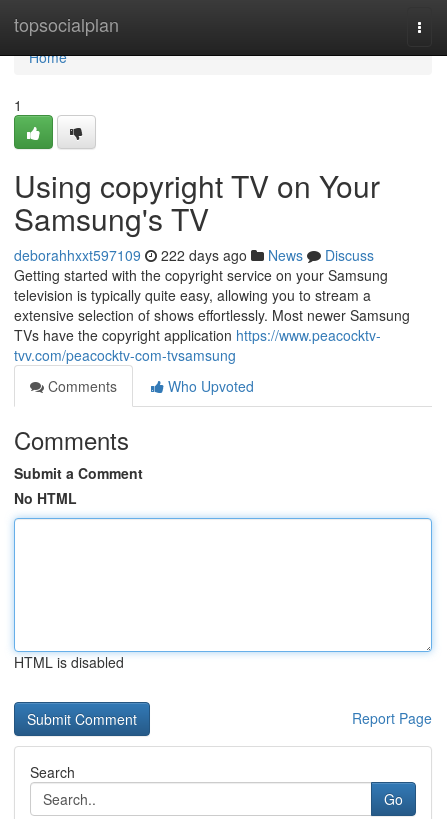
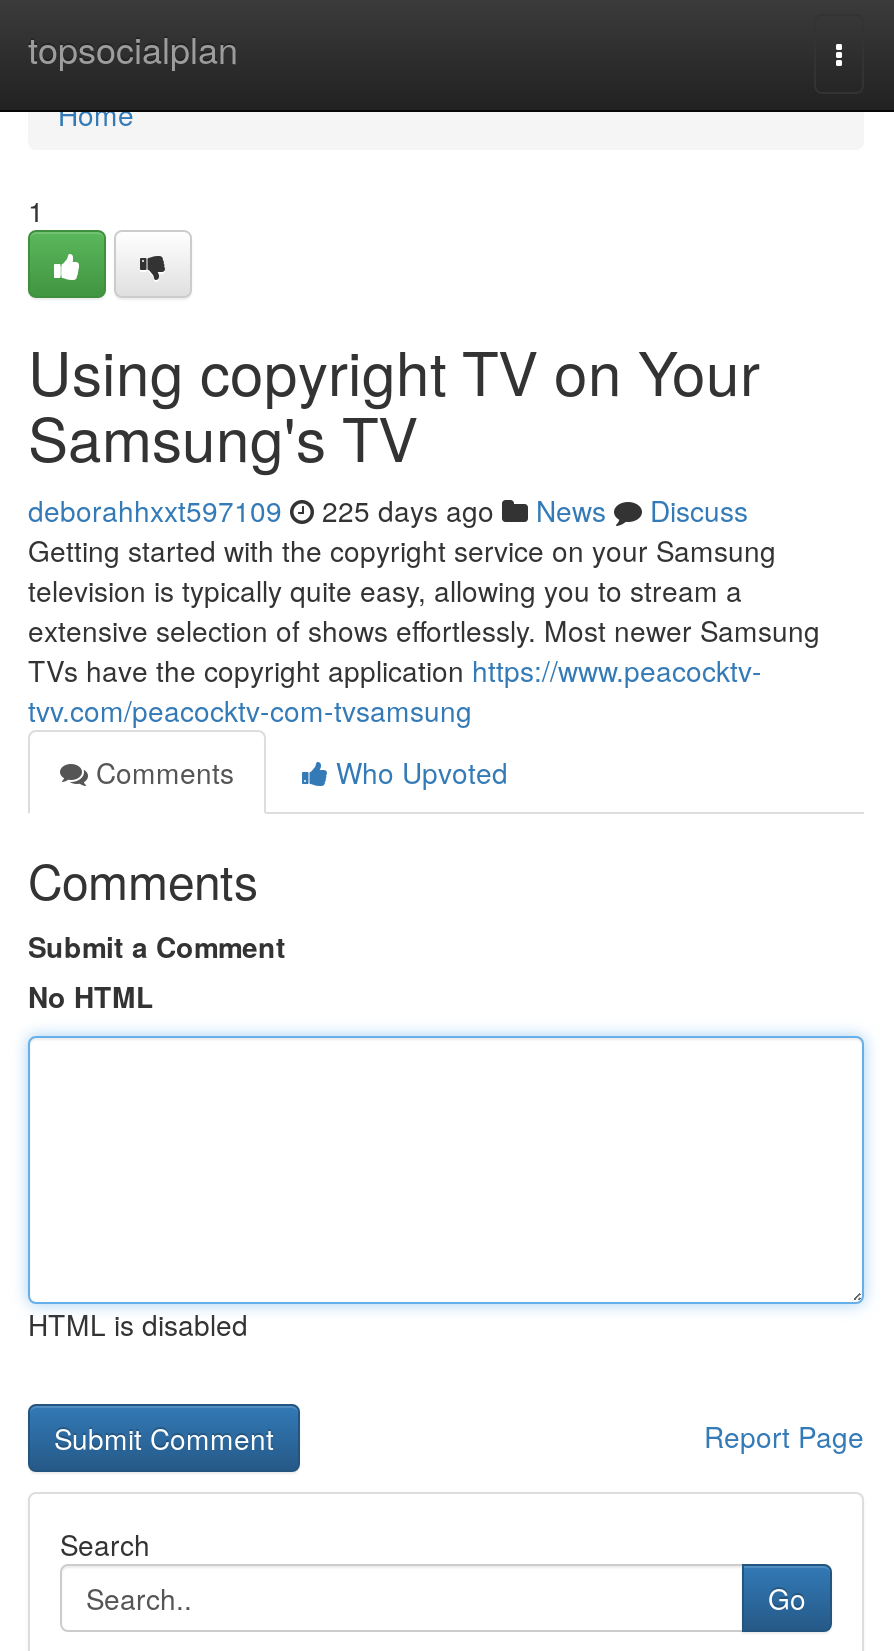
- deborahhxxt597109 222 days ago News Discuss
+ deborahhxxt597109 225 days ago News Discuss
